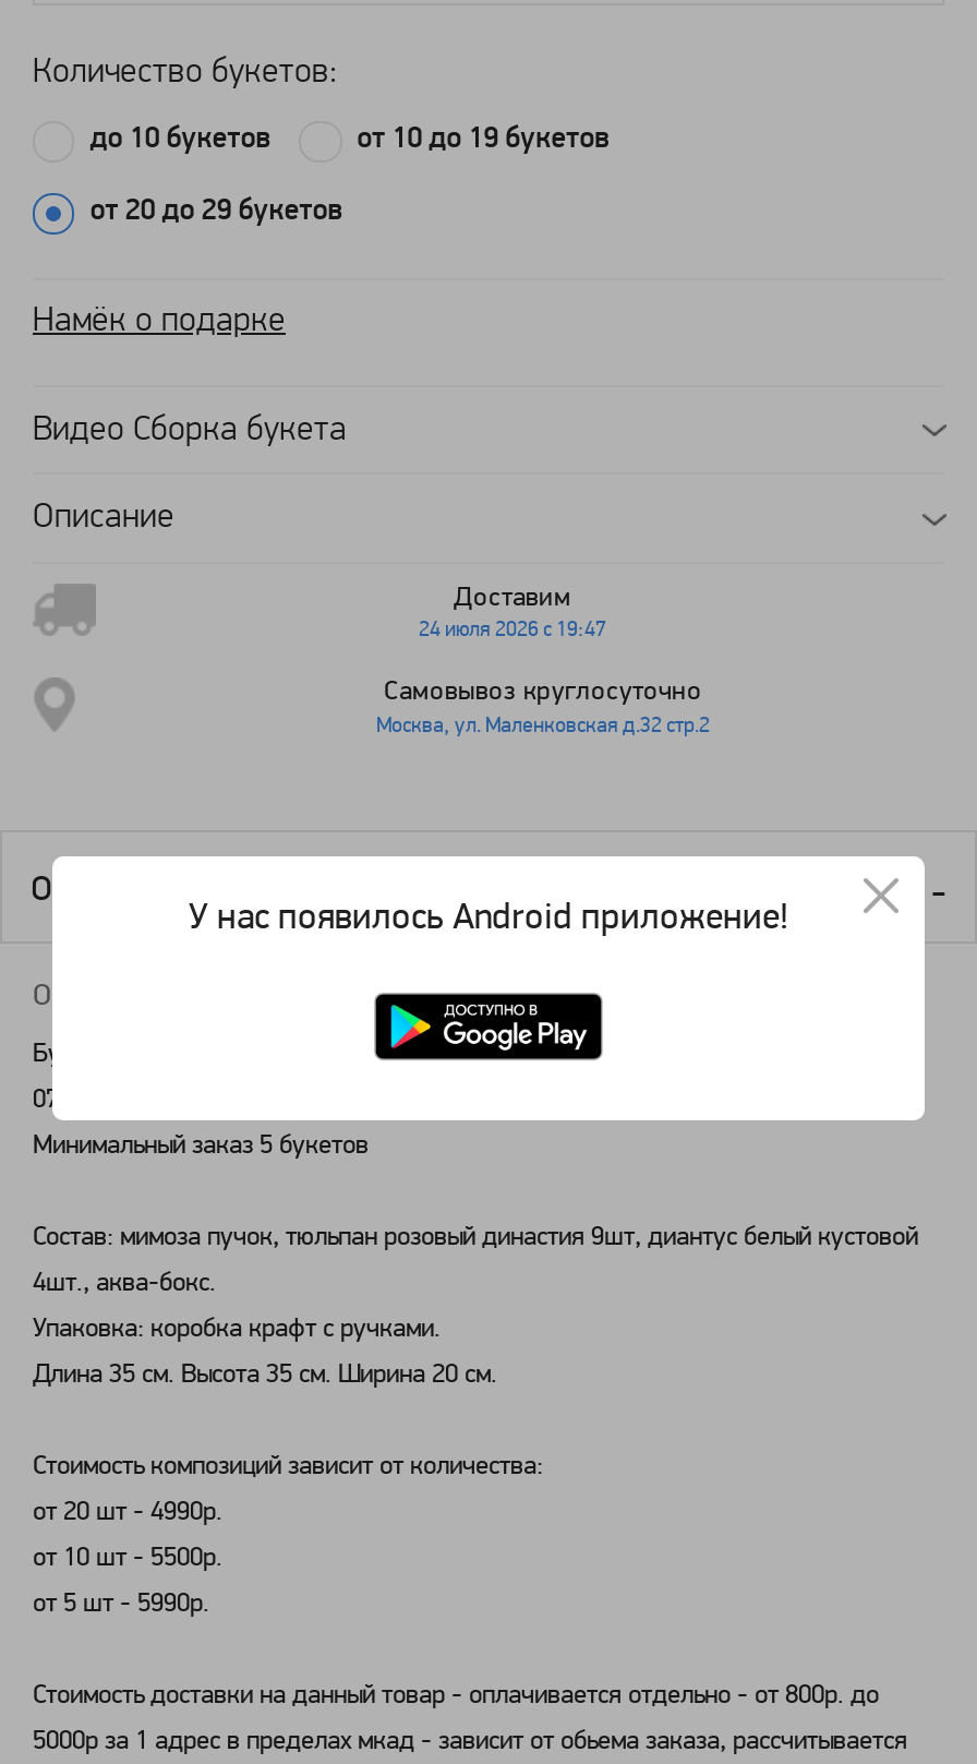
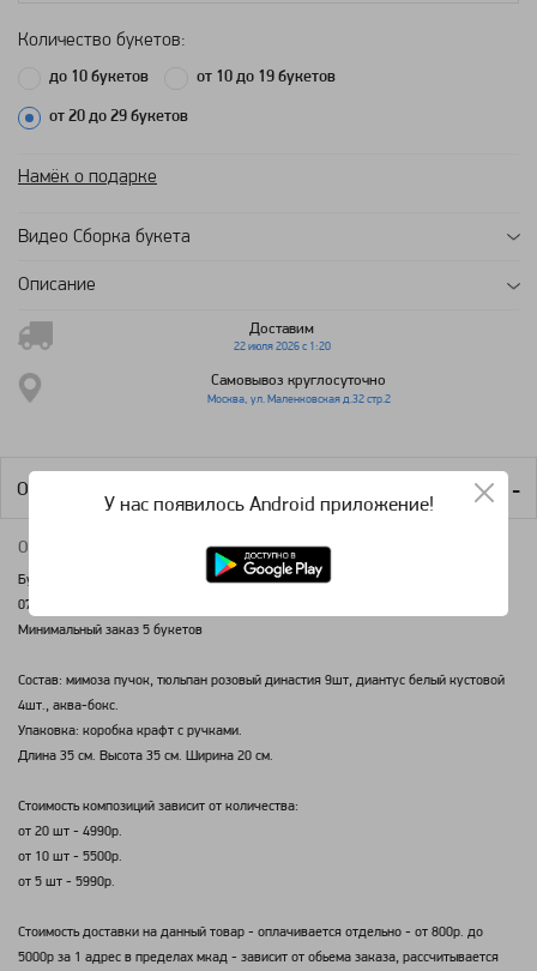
- 24 июля 2026 с 19:47
+ 22 июля 2026 с 1:20
